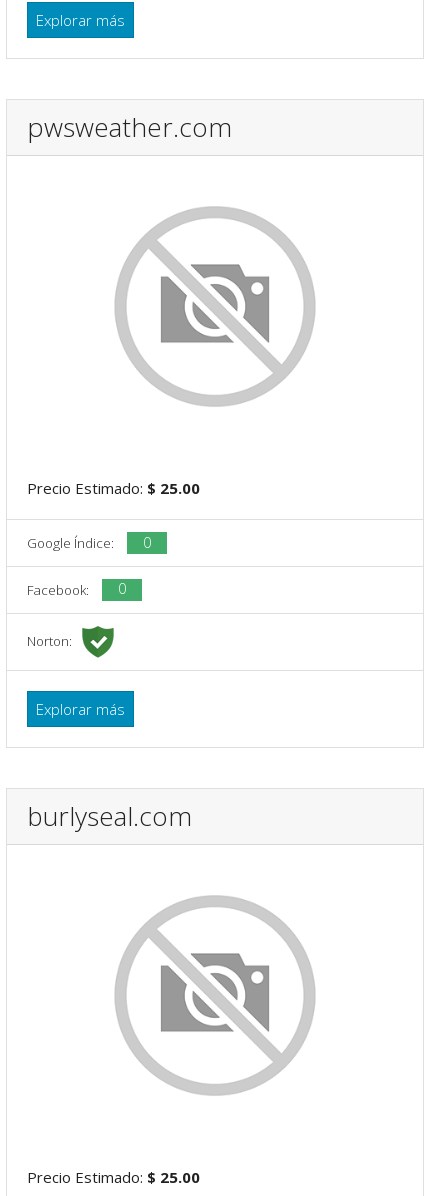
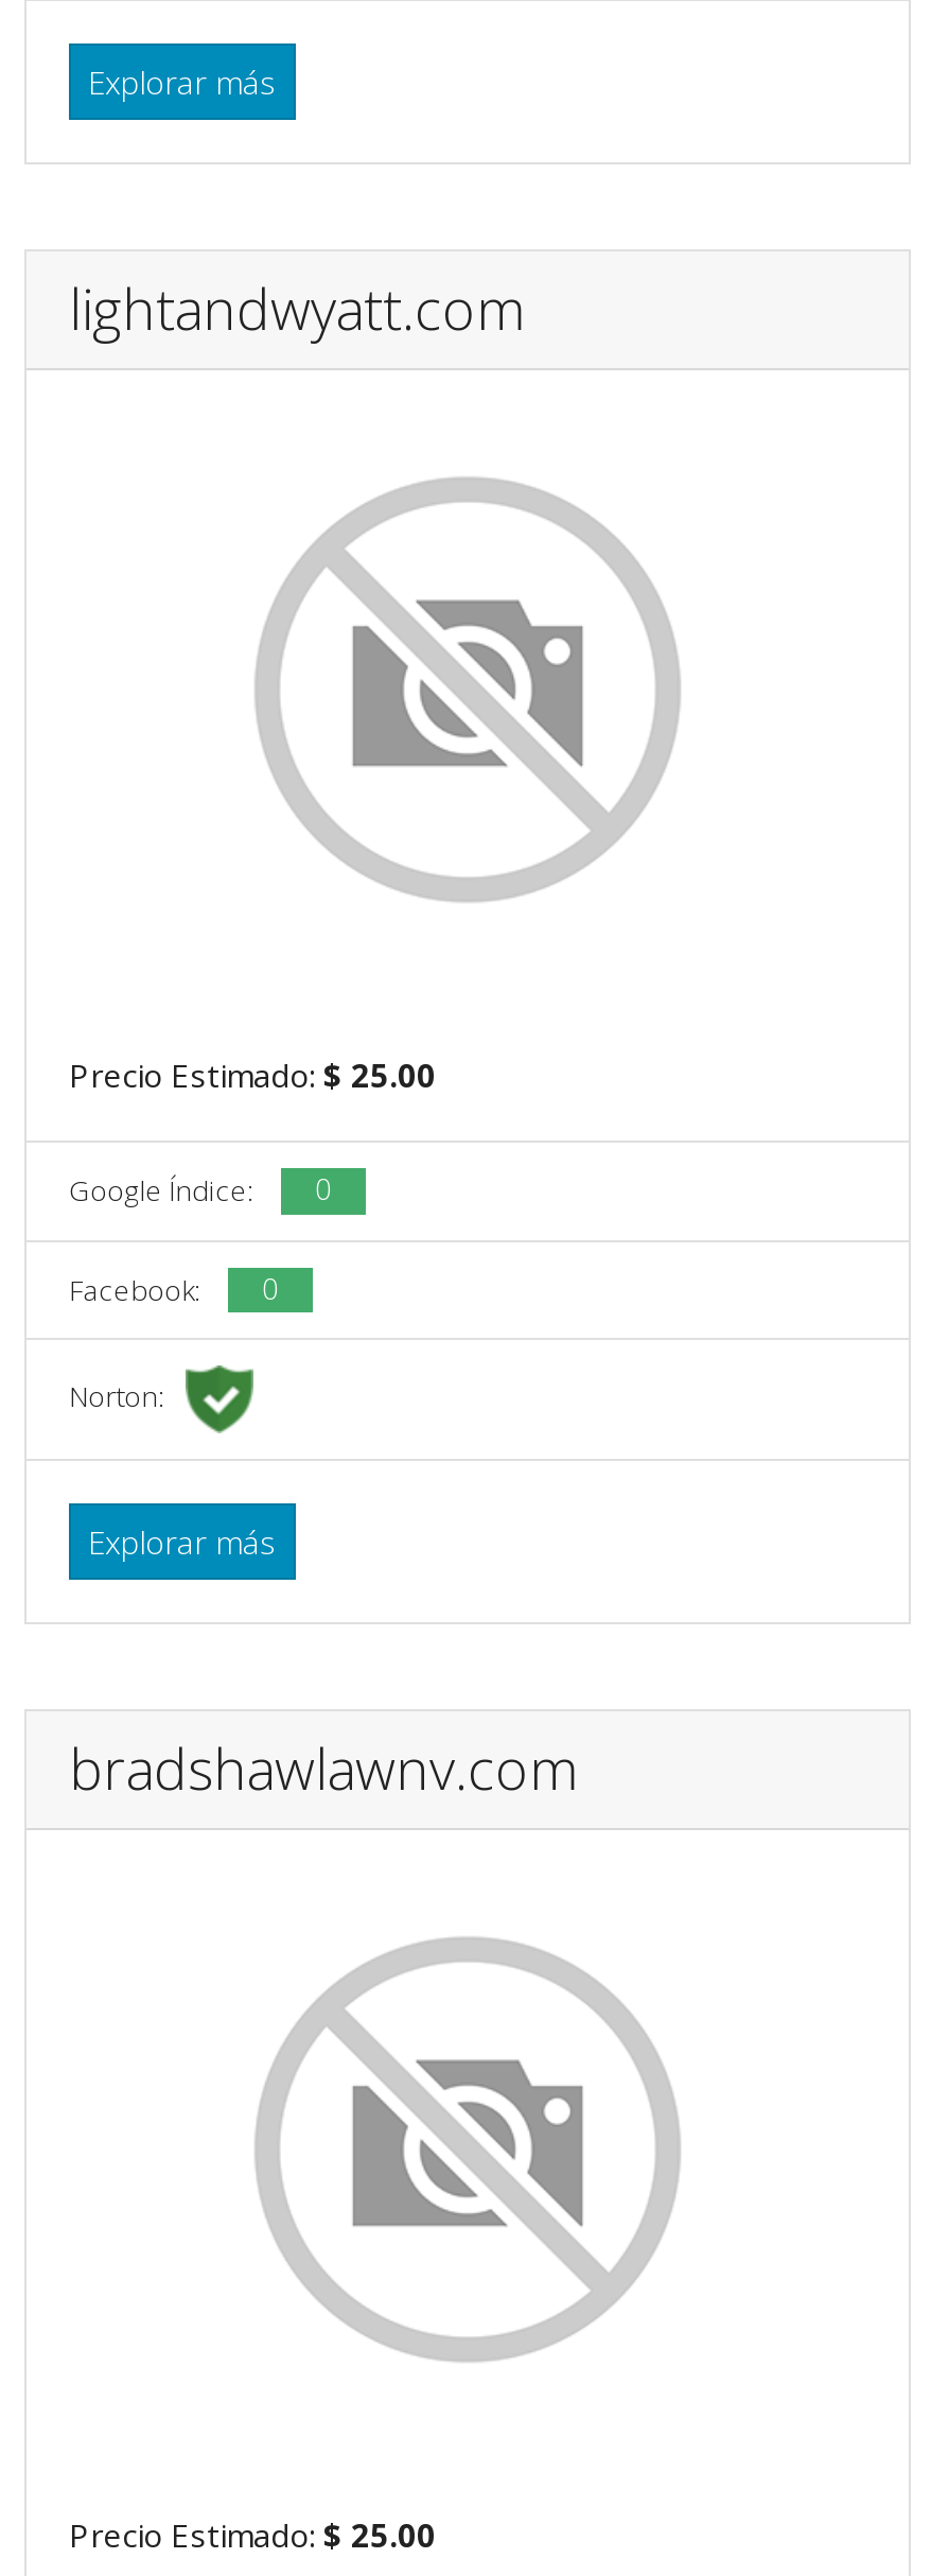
- pwsweather.com
+ lightandwyatt.com

- burlyseal.com
+ bradshawlawnv.com
